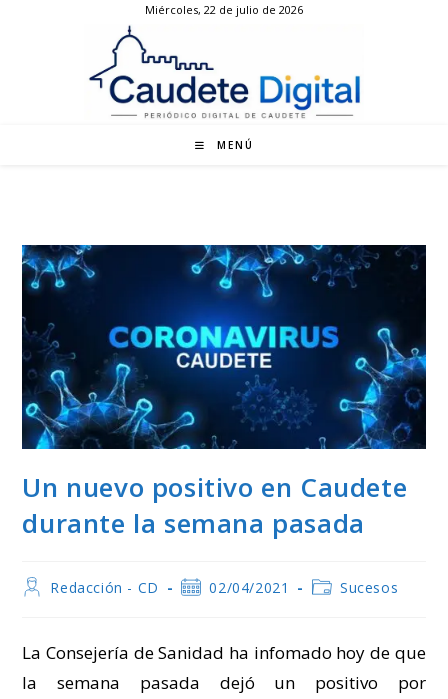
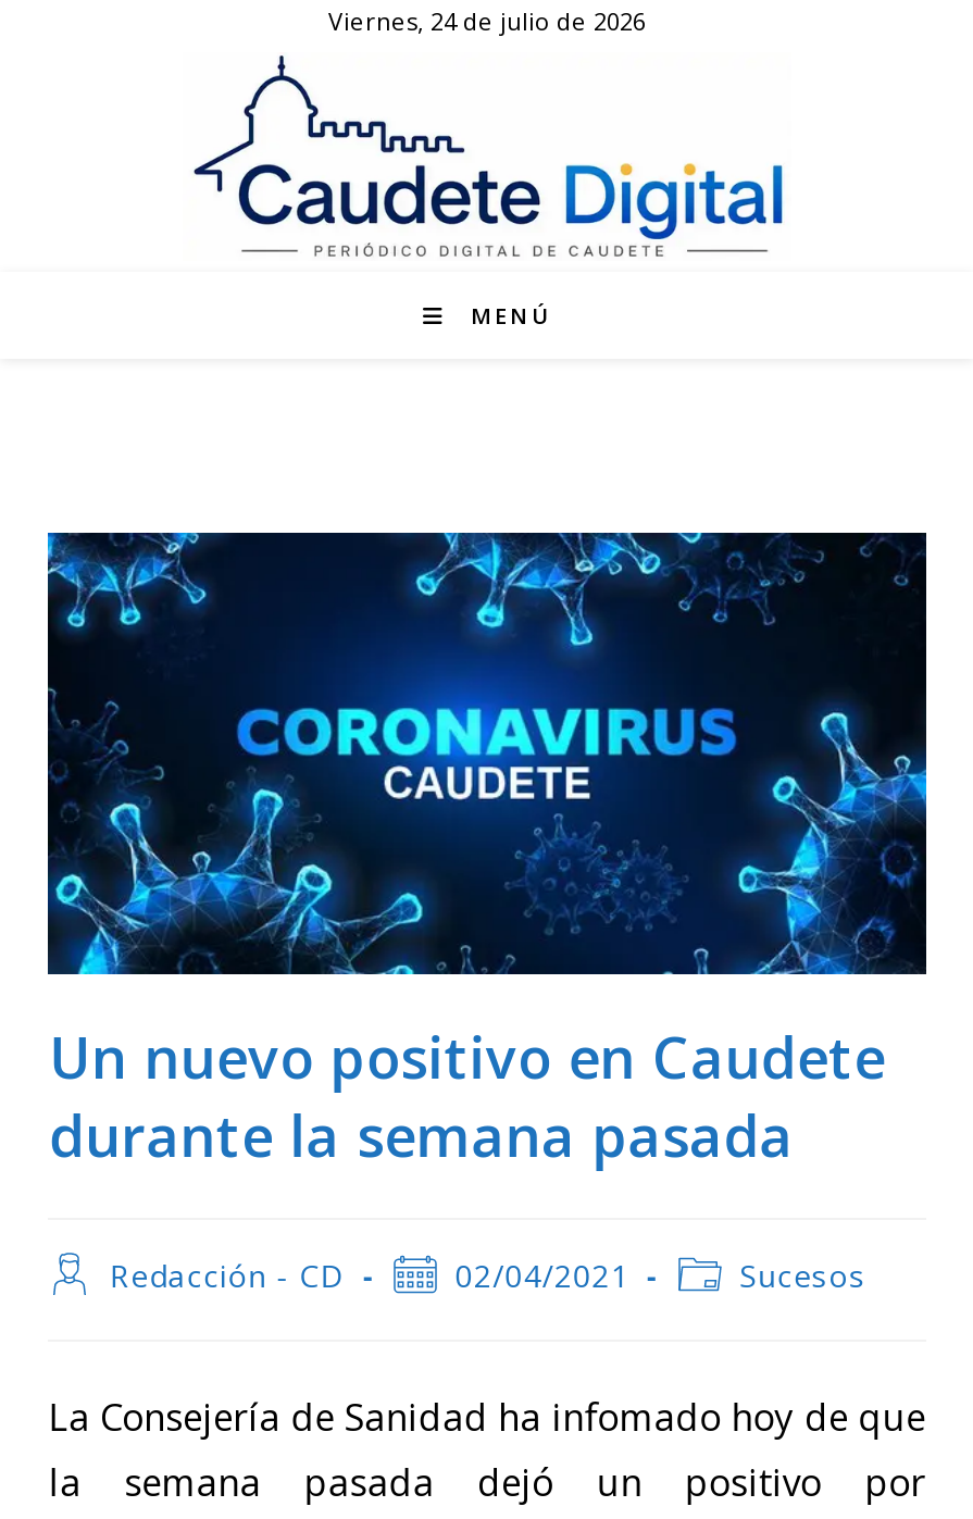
- Miércoles, 22 de julio de 2026
+ Viernes, 24 de julio de 2026
